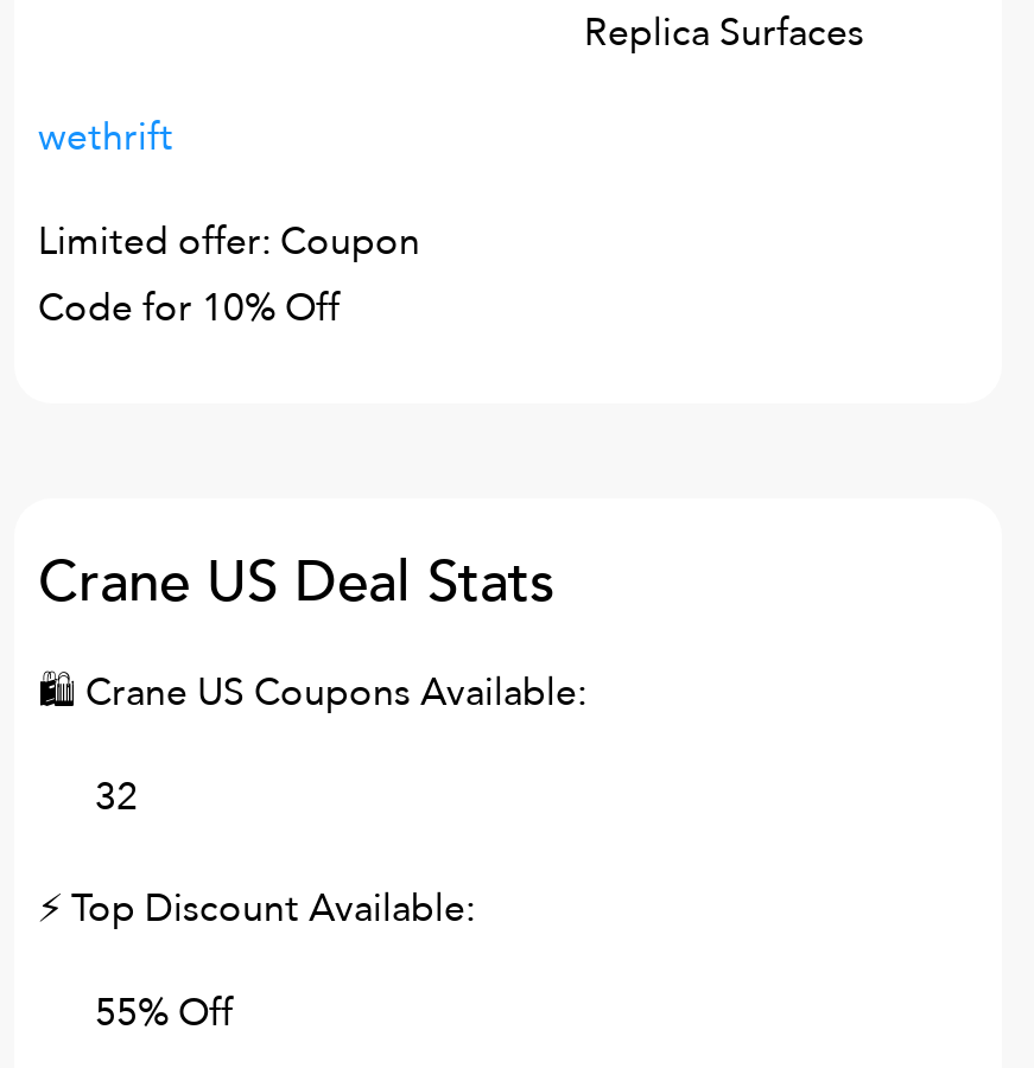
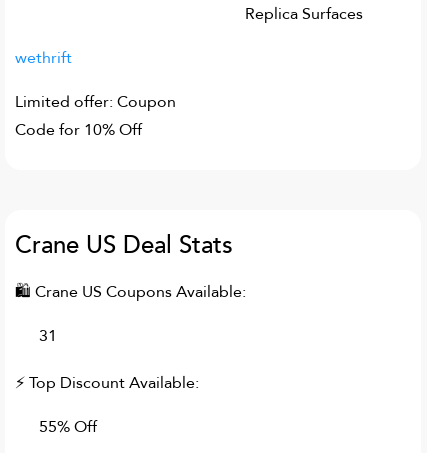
- 32
+ 31
